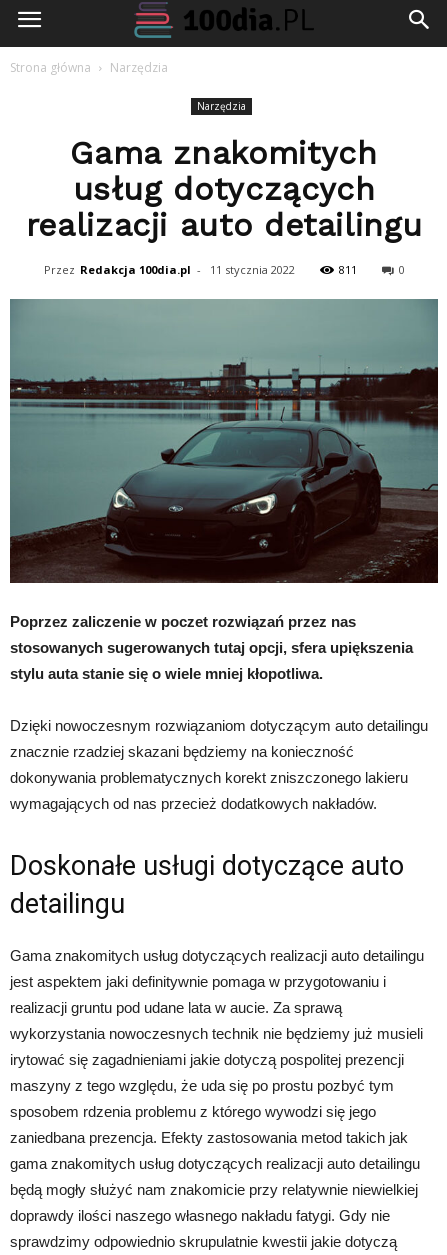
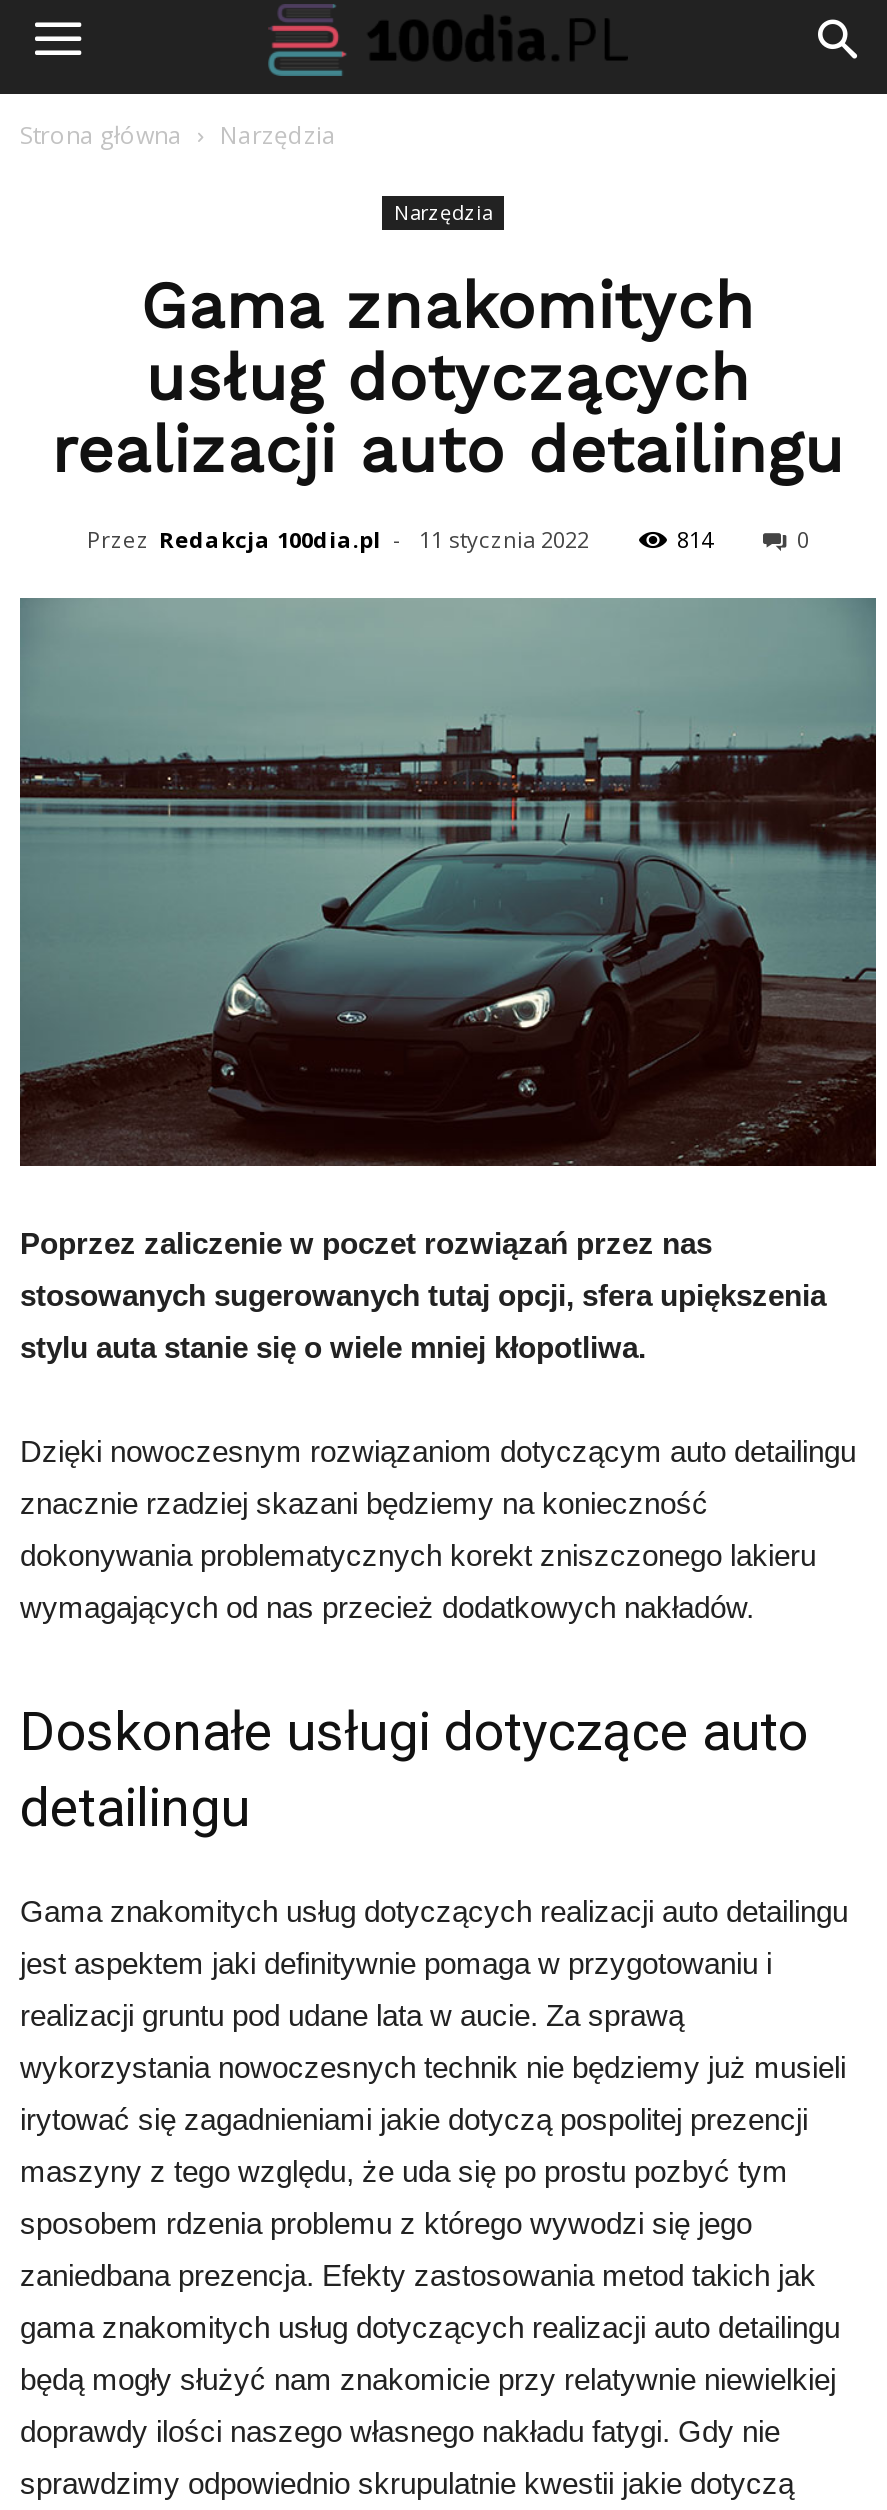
- 811
+ 814
